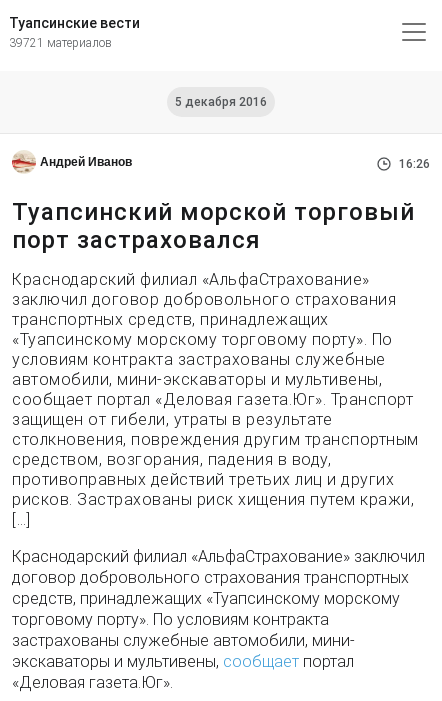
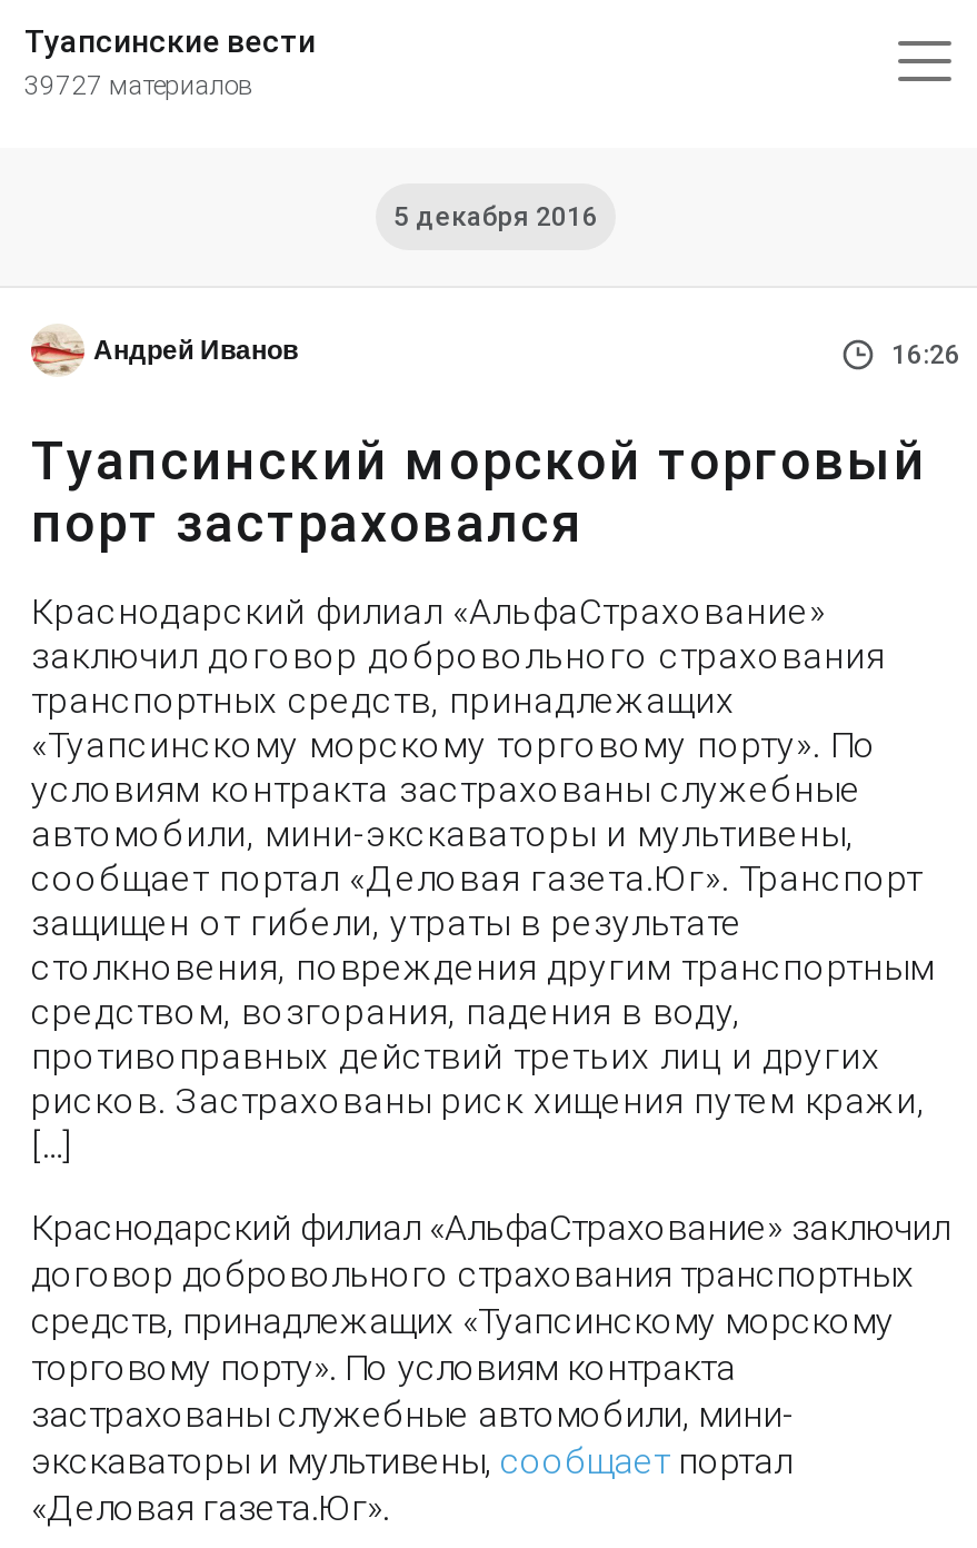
- 39721 материалов
+ 39727 материалов
